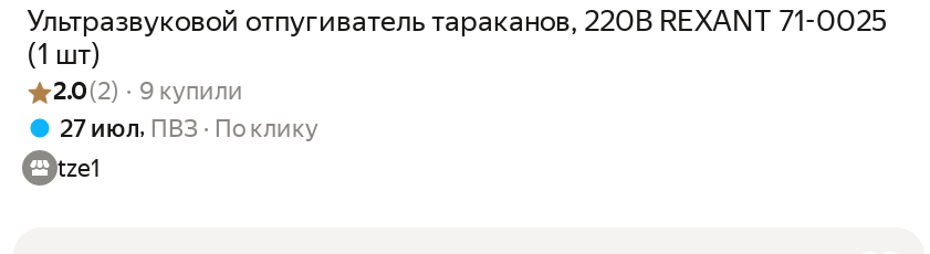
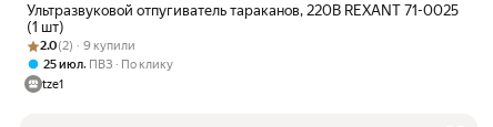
- 27 июл, ПВЗ По клику
+ 25 июл, ПВЗ По клику
